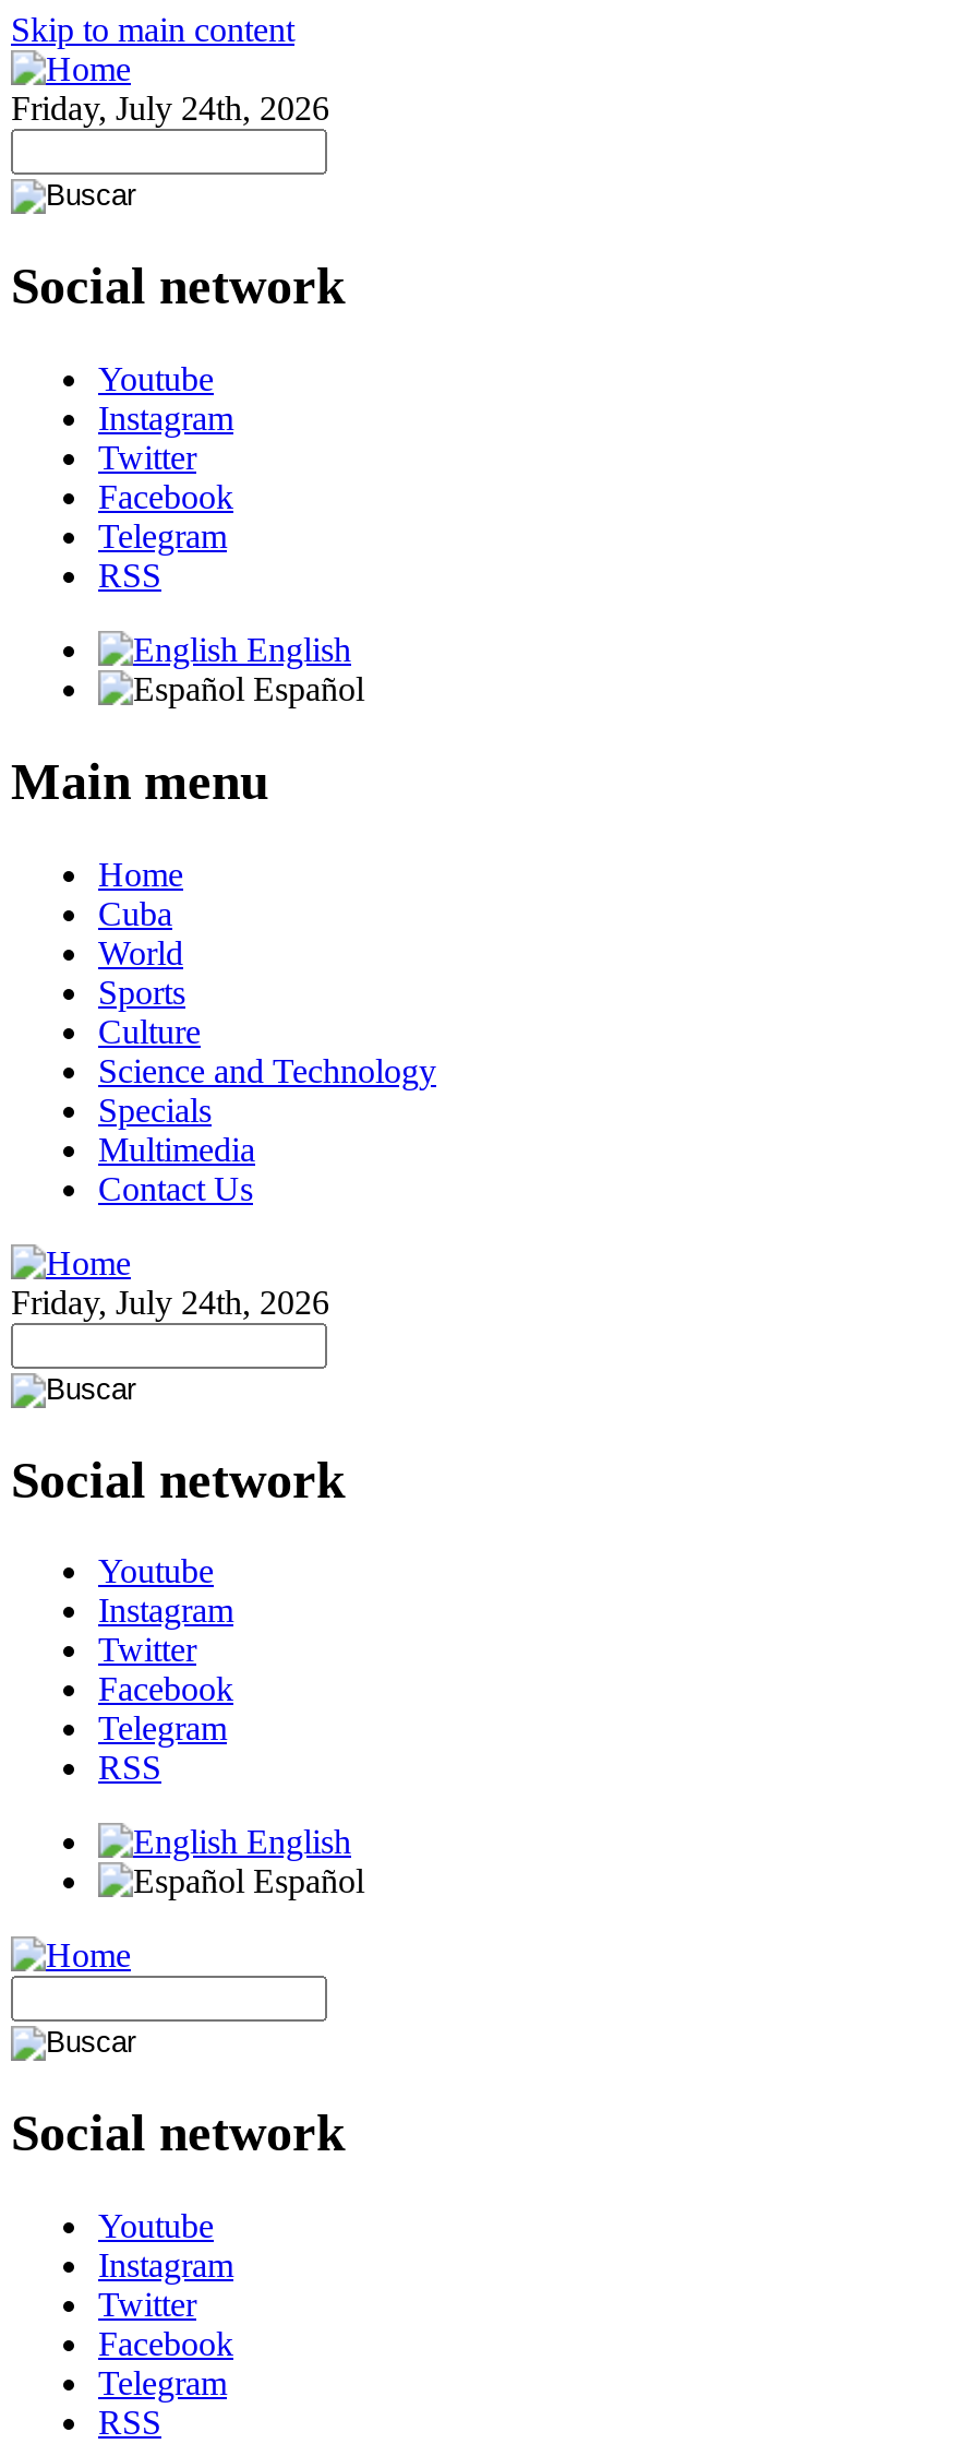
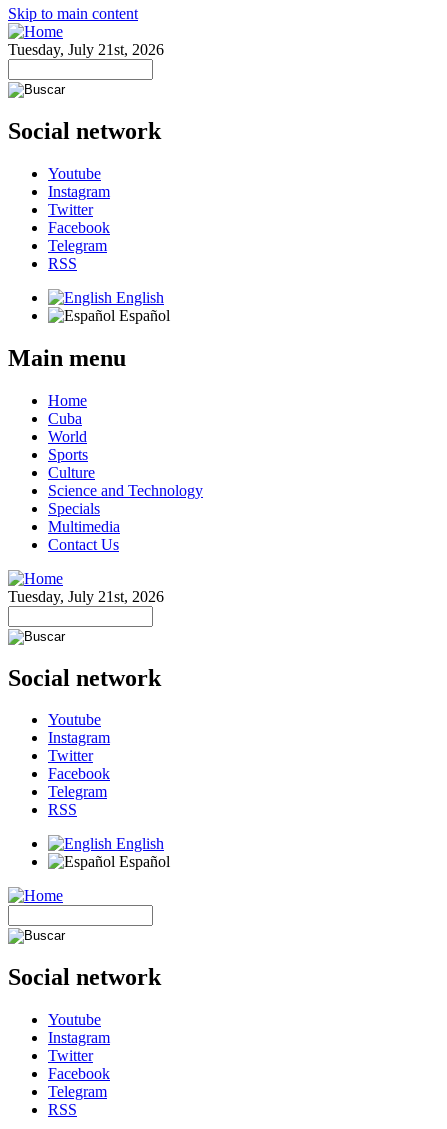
- Friday, July 24th, 2026
+ Tuesday, July 21st, 2026

- Friday, July 24th, 2026
+ Tuesday, July 21st, 2026
